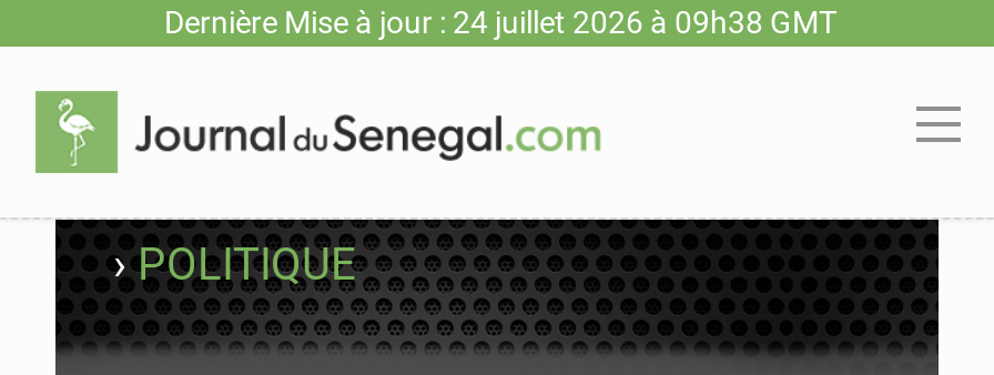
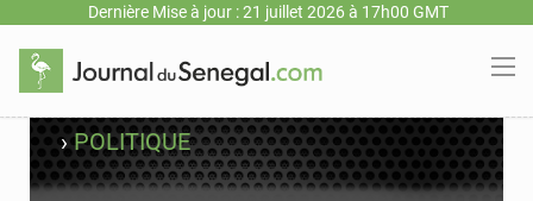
- Dernière Mise à jour : 24 juillet 2026 à 09h38 GMT
+ Dernière Mise à jour : 21 juillet 2026 à 17h00 GMT
